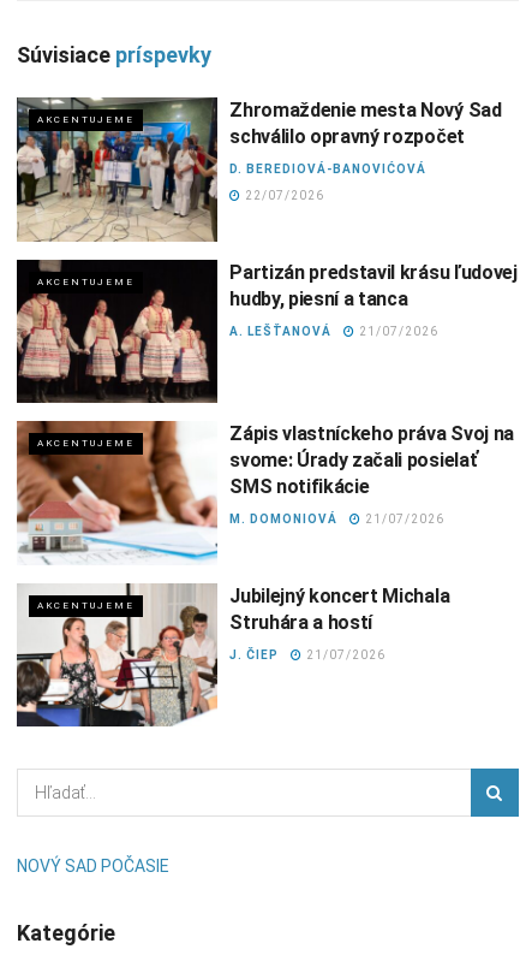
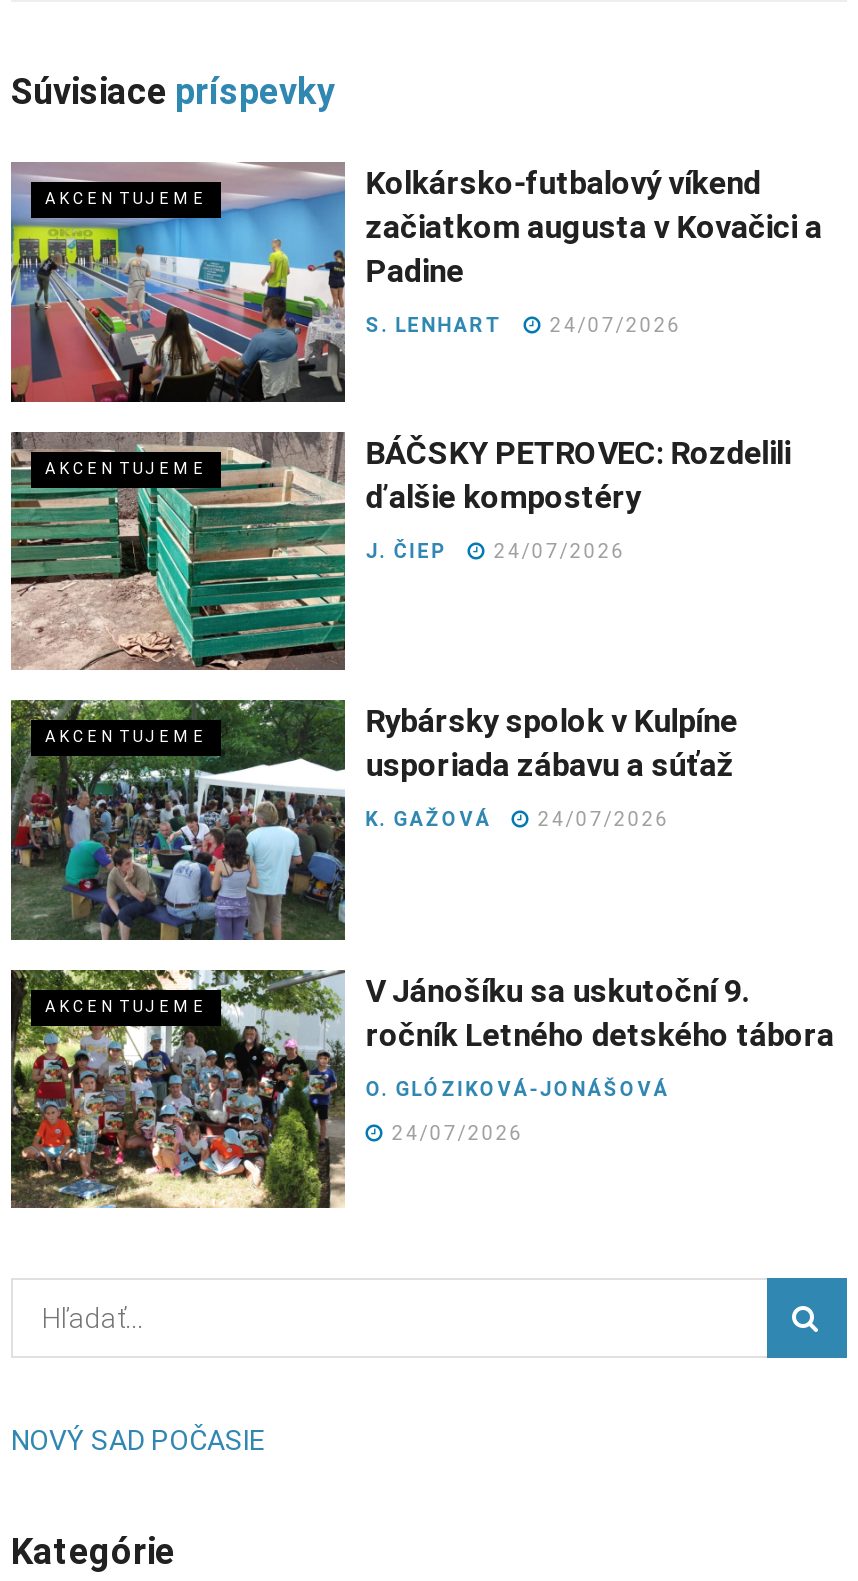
- [image]
- Zhromaždenie mesta Nový Sad
- schválilo opravný rozpočet
- D. BEREDIOVÁ-BANOVIĆOVÁ
- 22/07/2026
+ [image]
+ Kolkársko-futbalový víkend
+ začiatkom augusta v Kovačici a
+ Padine
+ S. LENHART
+ 24/07/2026

- [image]
- Partizán predstavil krásu ľudovej
- hudby, piesní a tanca
+ [image]
+ BÁČSKY PETROVEC: Rozdelili
+ ďalšie kompostéry

- A. LEŠŤANOVÁ
- 21/07/2026
+ J. ČIEP
+ 24/07/2026

- [image]
- Zápis vlastníckeho práva Svoj na
- svome: Úrady začali posielať
- SMS notifikácie
+ [image]
+ Rybársky spolok v Kulpíne
+ usporiada zábavu a súťaž

- M. DOMONIOVÁ
- 21/07/2026
+ K. GAŽOVÁ
+ 24/07/2026

- [image]
- Jubilejný koncert Michala
- Struhára a hostí
- J. ČIEP
- 21/07/2026
+ [image]
+ V Jánošíku sa uskutoční 9.
+ ročník Letného detského tábora
+ O. GLÓZIKOVÁ-JONÁŠOVÁ
+ 24/07/2026
